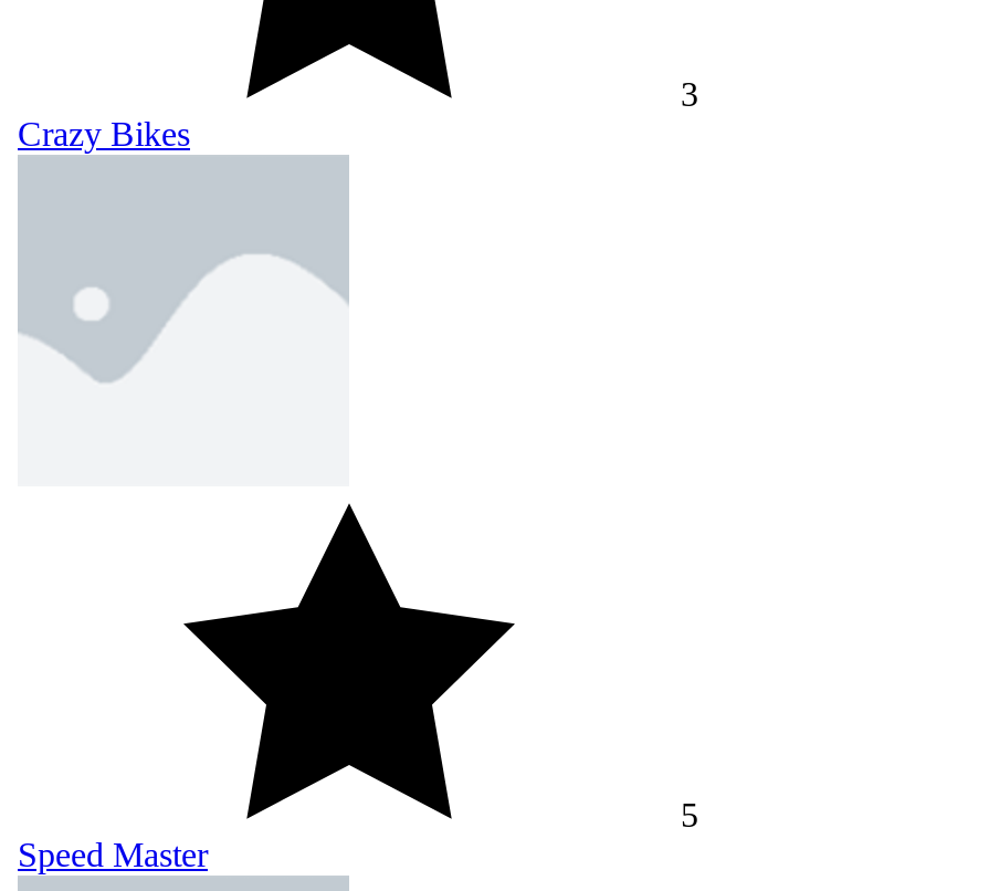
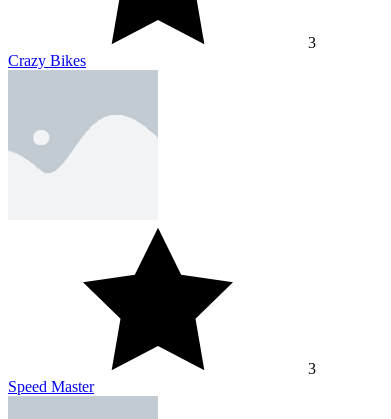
- 5
+ 3
